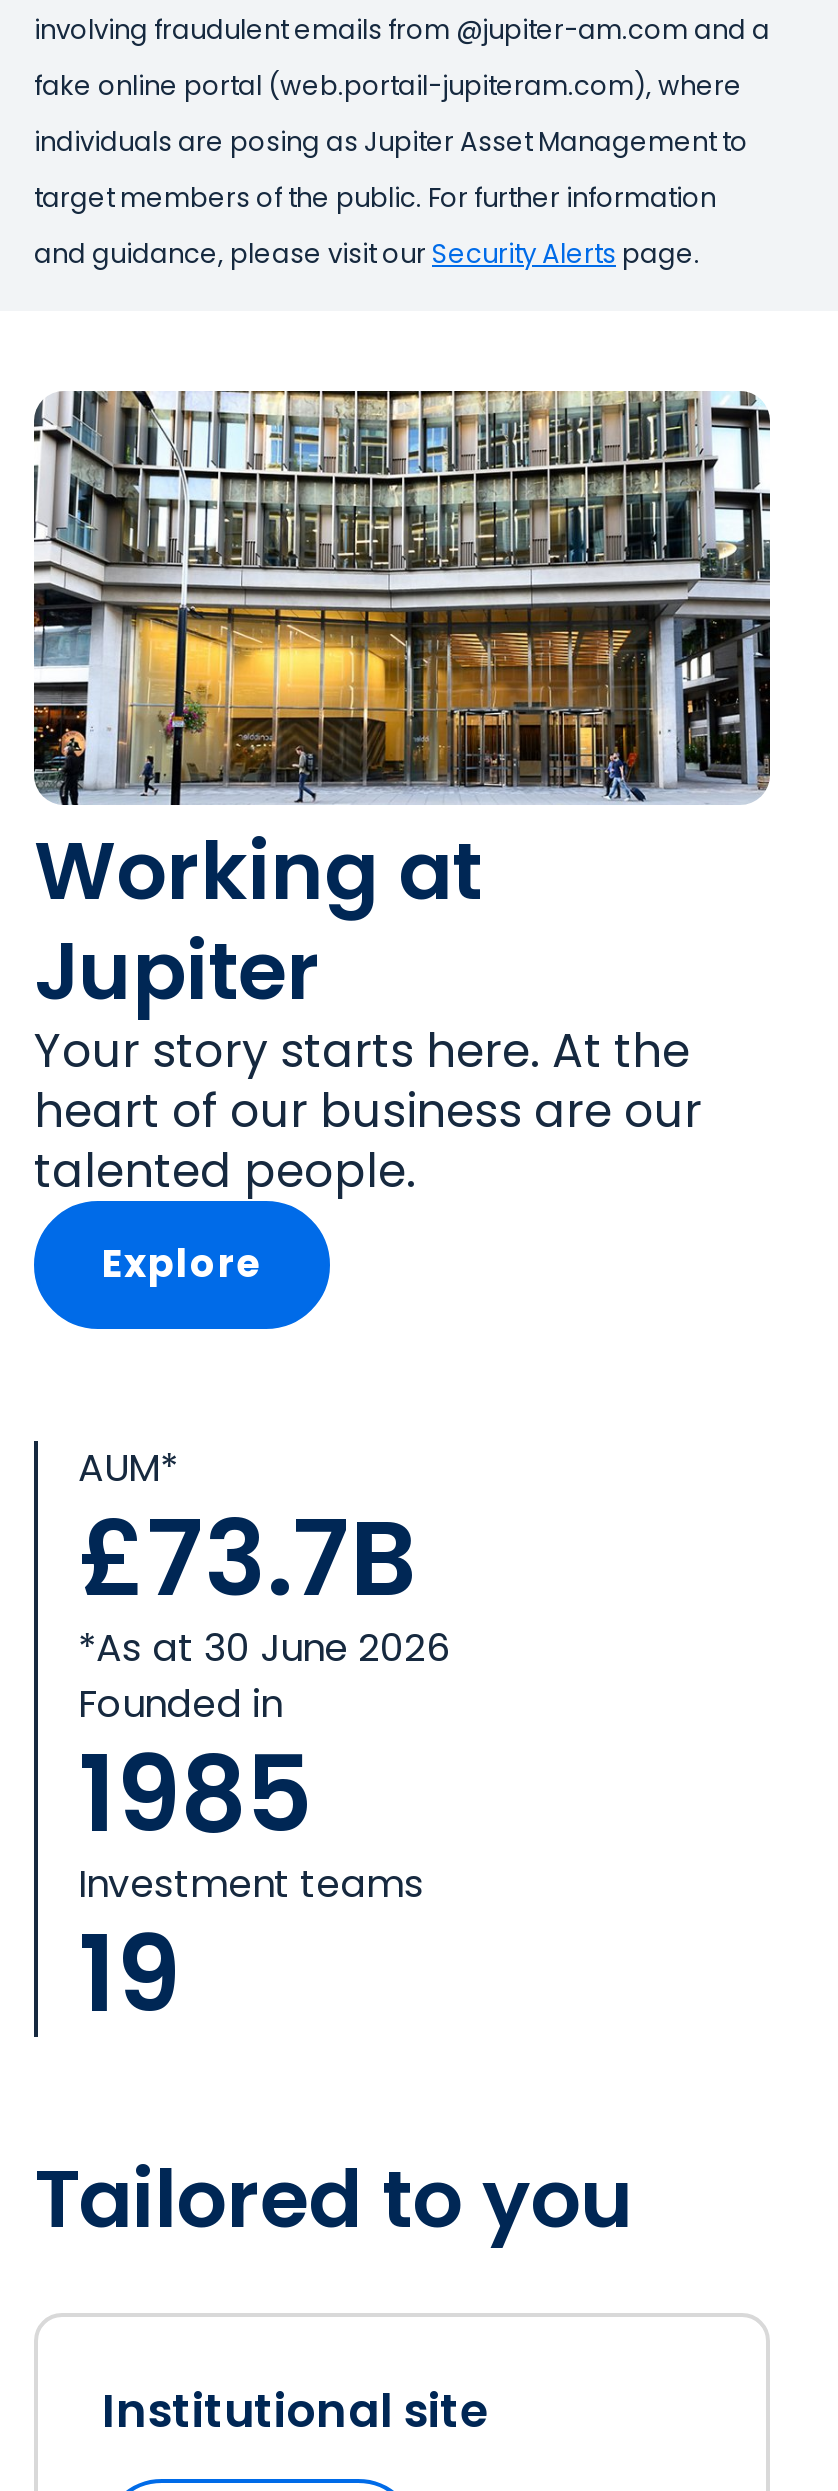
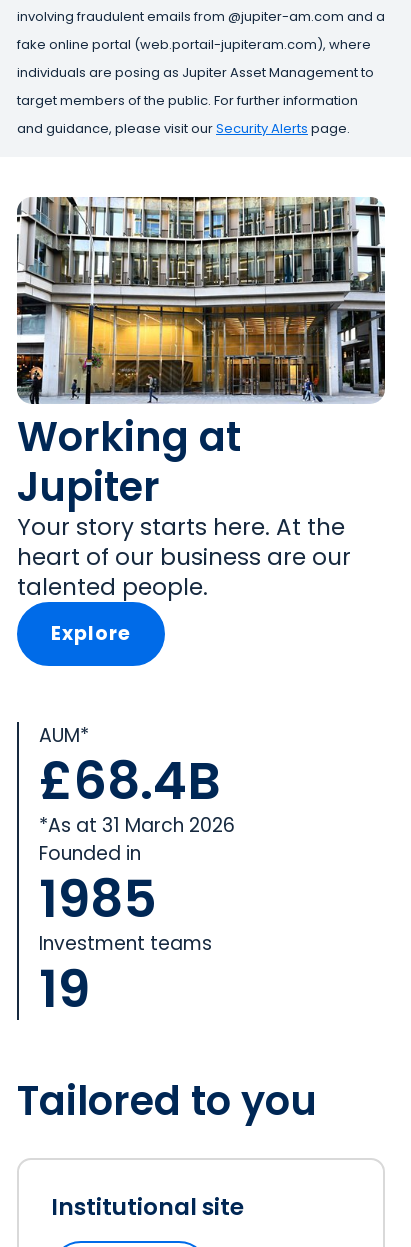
- £73.7B
- *As at 30 June 2026
+ £68.4B
+ *As at 31 March 2026
